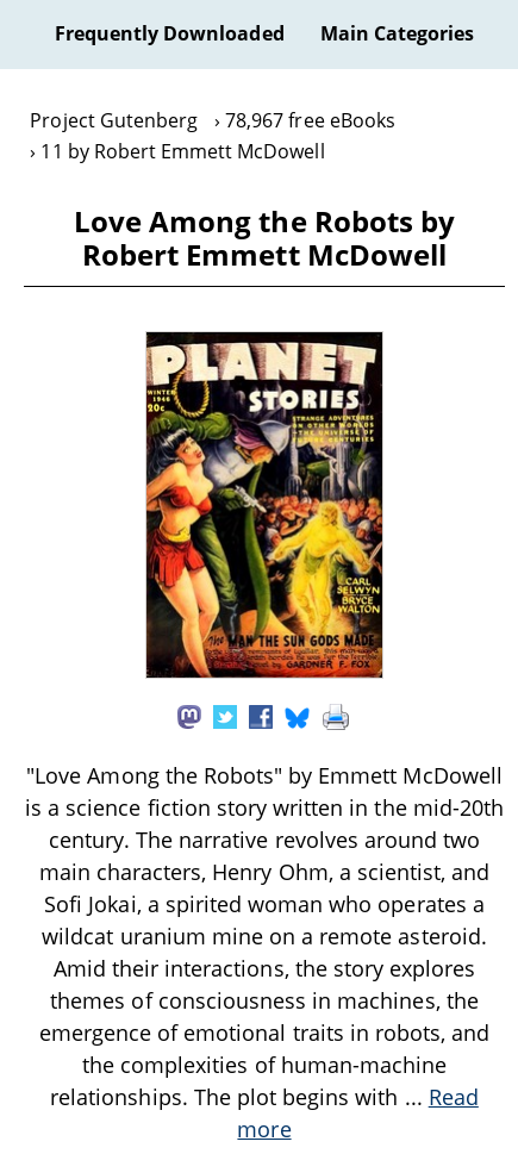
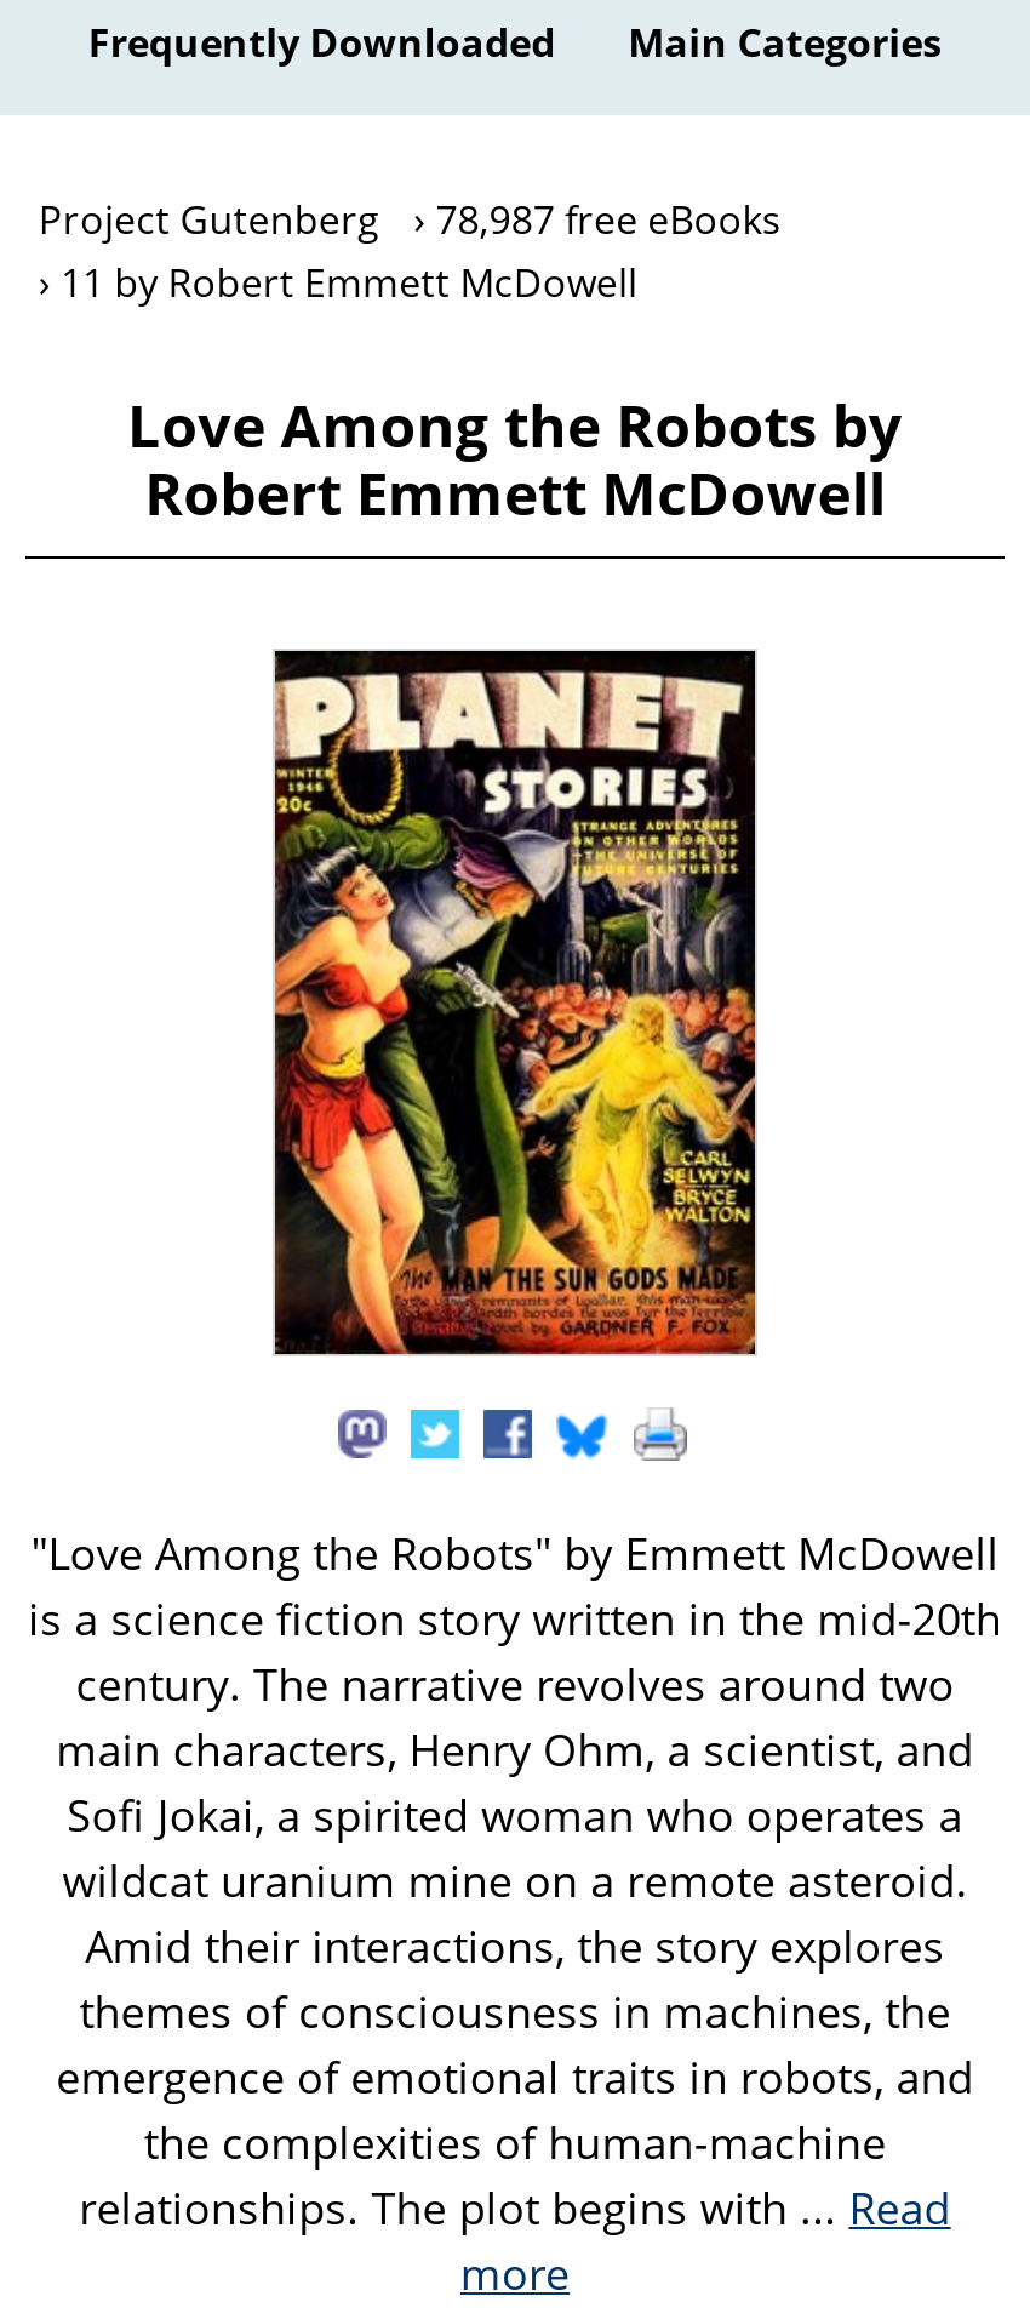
- Project Gutenberg 78,967 free eBooks
+ Project Gutenberg 78,987 free eBooks
